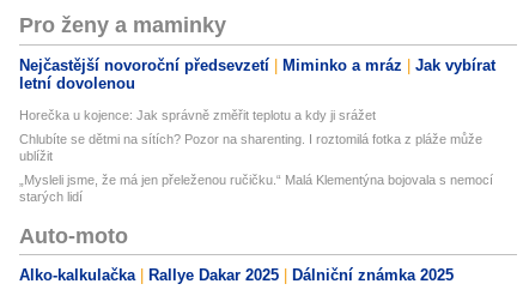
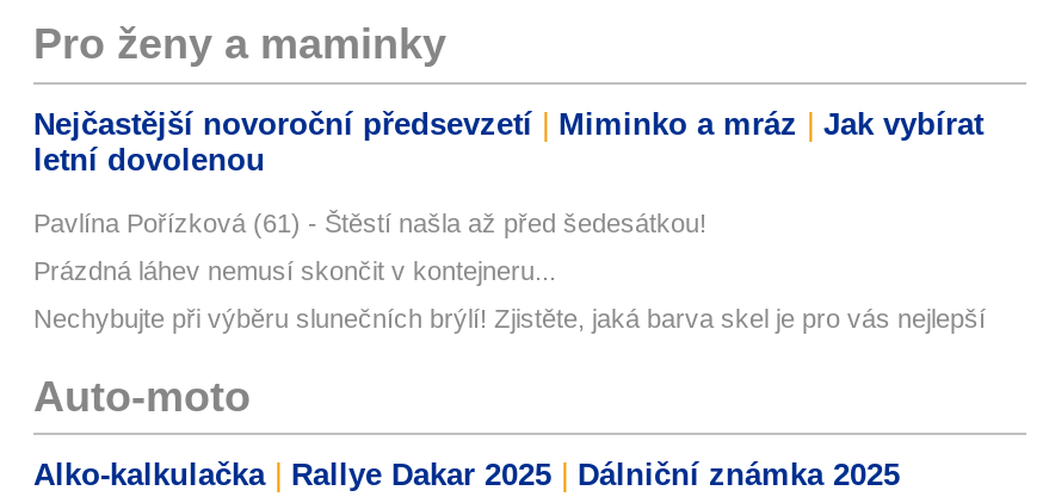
- Horečka u kojence: Jak správně změřit teplotu a kdy ji srážet
+ Pavlína Pořízková (61) - Štěstí našla až před šedesátkou!

- Chlubíte se dětmi na sítích? Pozor na sharenting. I roztomilá fotka z pláže může
- ublížit
+ Prázdná láhev nemusí skončit v kontejneru...

- „Mysleli jsme, že má jen přeleženou ručičku.“ Malá Klementýna bojovala s nemocí
- starých lidí
+ Nechybujte při výběru slunečních brýlí! Zjistěte, jaká barva skel je pro vás nejlepší
